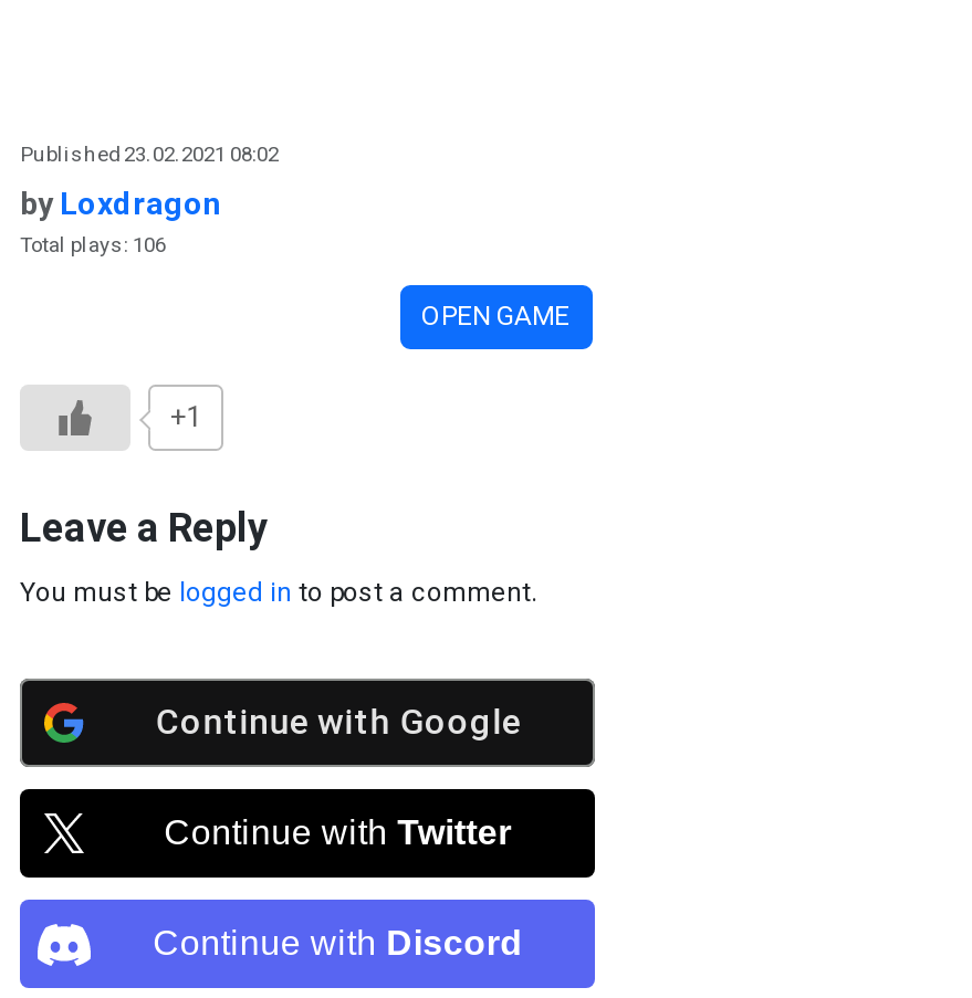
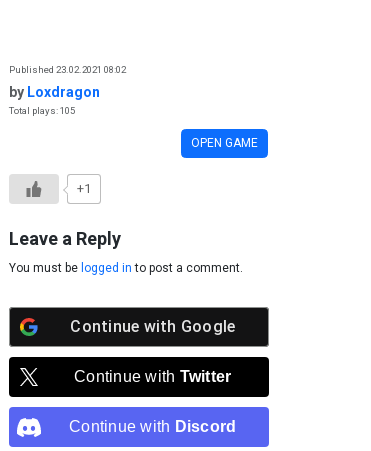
- Total plays: 106
+ Total plays: 105
